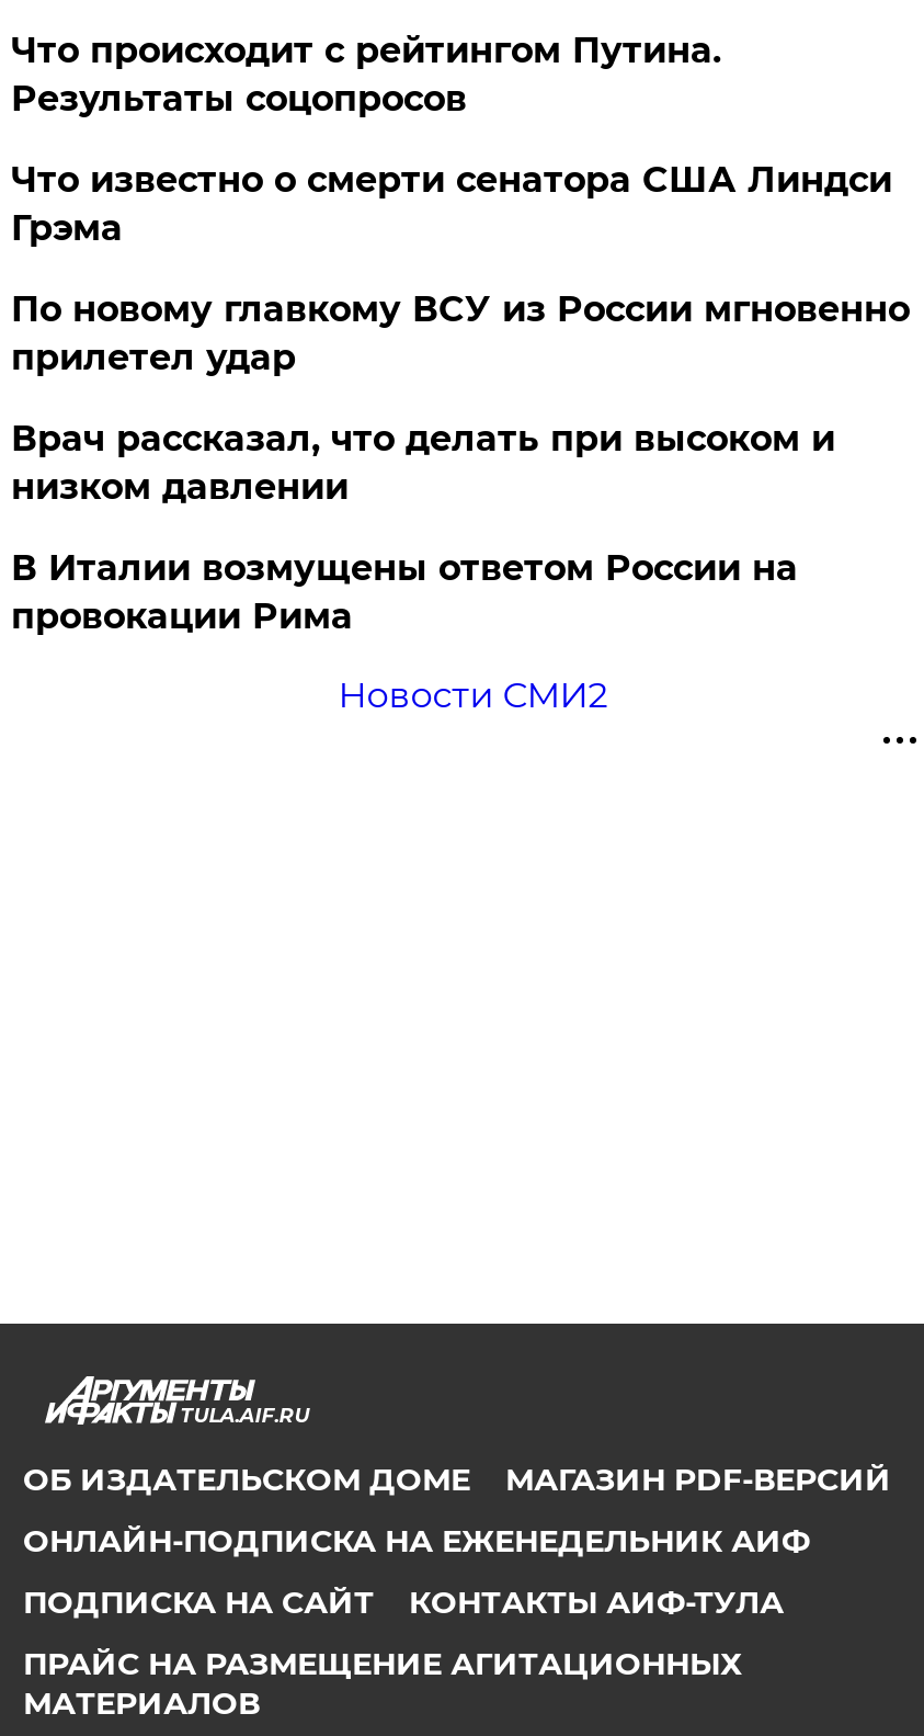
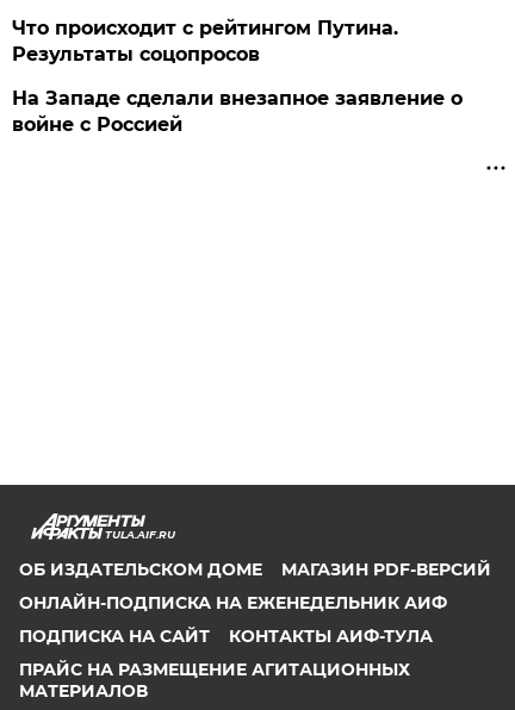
- Что известно о смерти сенатора США Линдси
- Грэма
- По новому главкому ВСУ из России мгновенно
- прилетел удар
- Врач рассказал, что делать при высоком и
- низком давлении
- В Италии возмущены ответом России на
- провокации Рима
- Новости СМИ2
+ На Западе сделали внезапное заявление о
+ войне с Россией
